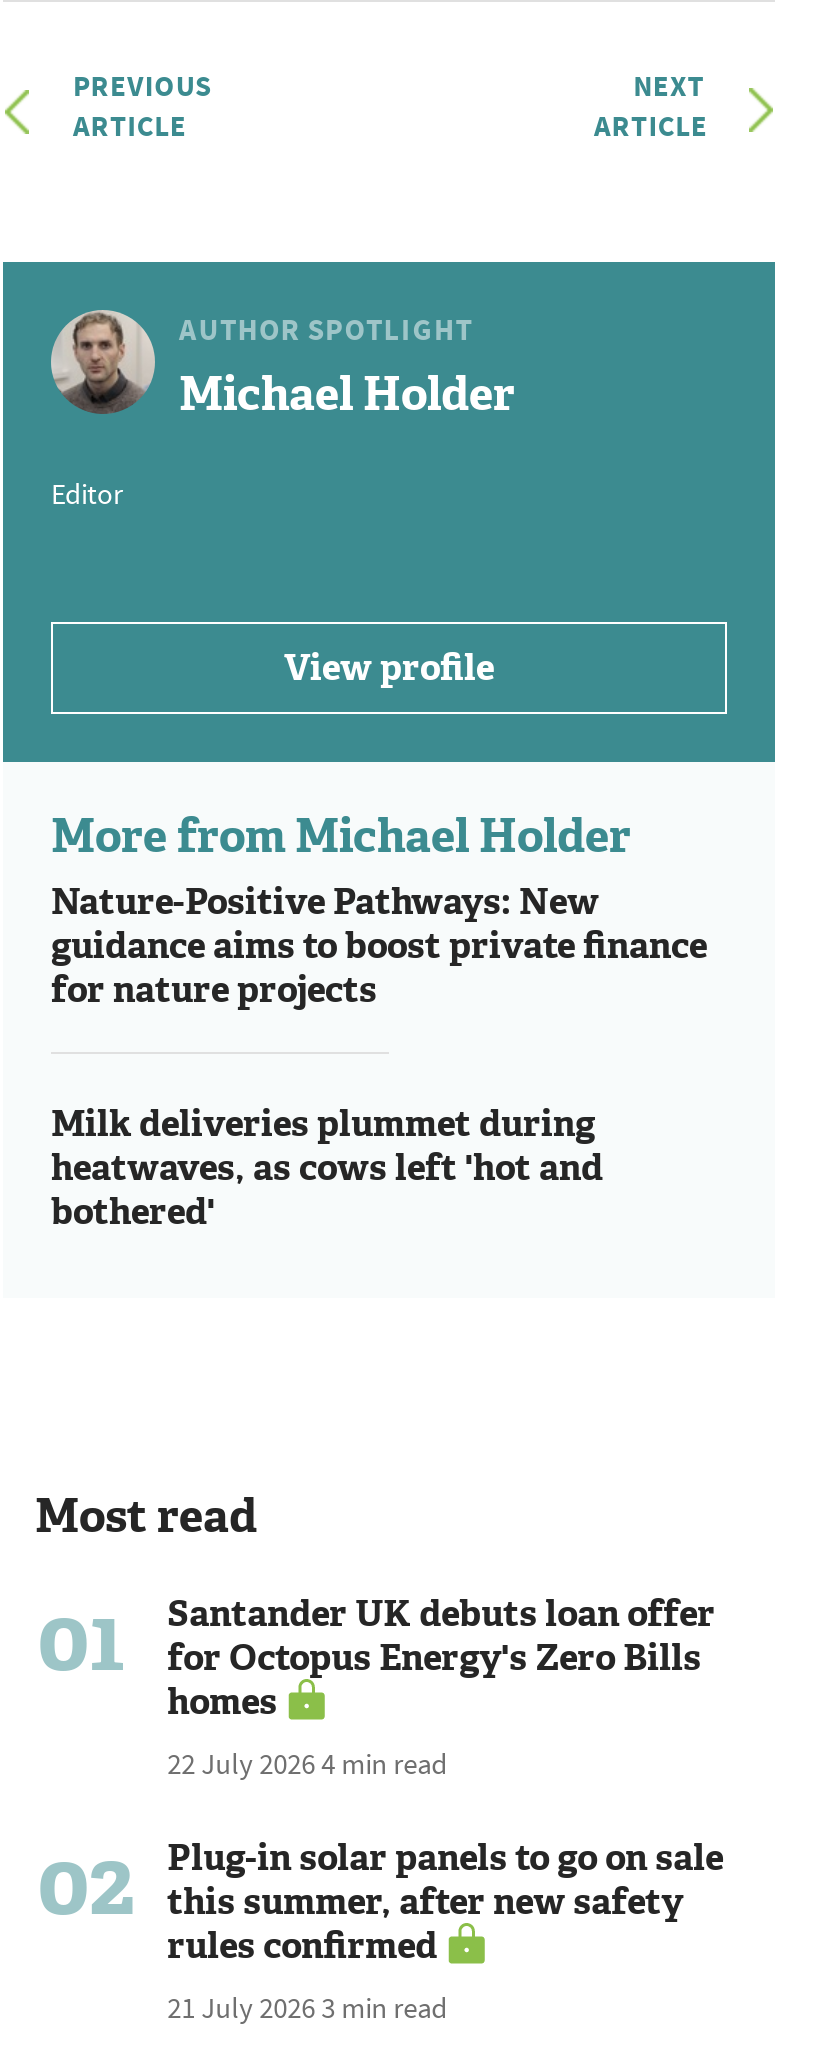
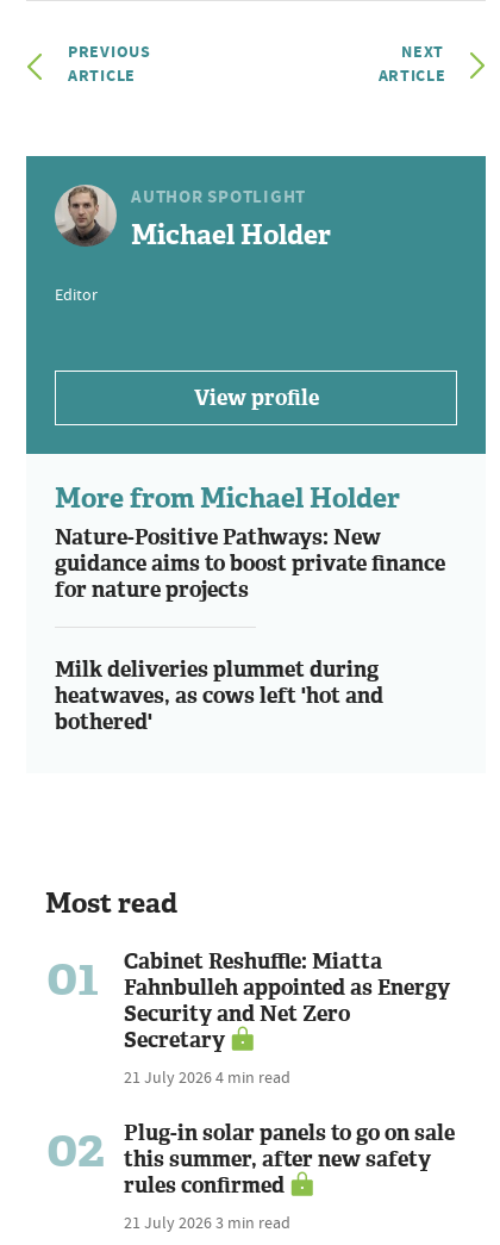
- Santander UK debuts loan offer
- for Octopus Energy's Zero Bills
- homes
- 22 July 2026 4 min read
+ Cabinet Reshuffle: Miatta
+ Fahnbulleh appointed as Energy
+ Security and Net Zero
+ Secretary
+ 21 July 2026 4 min read
